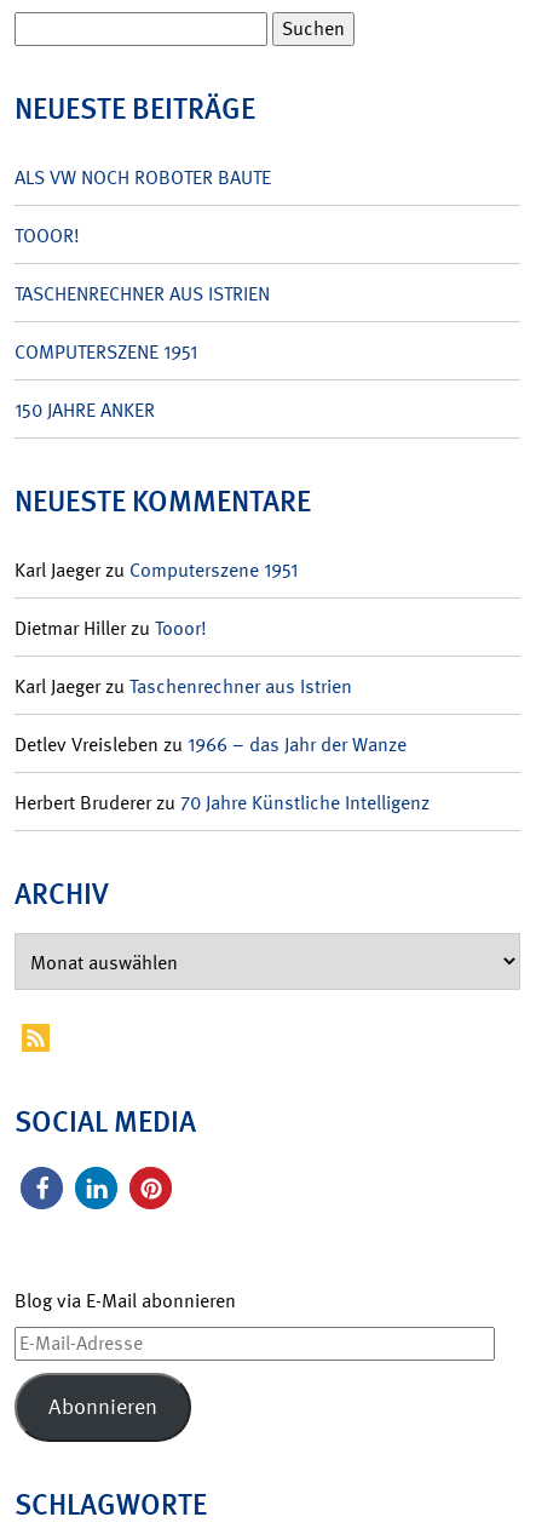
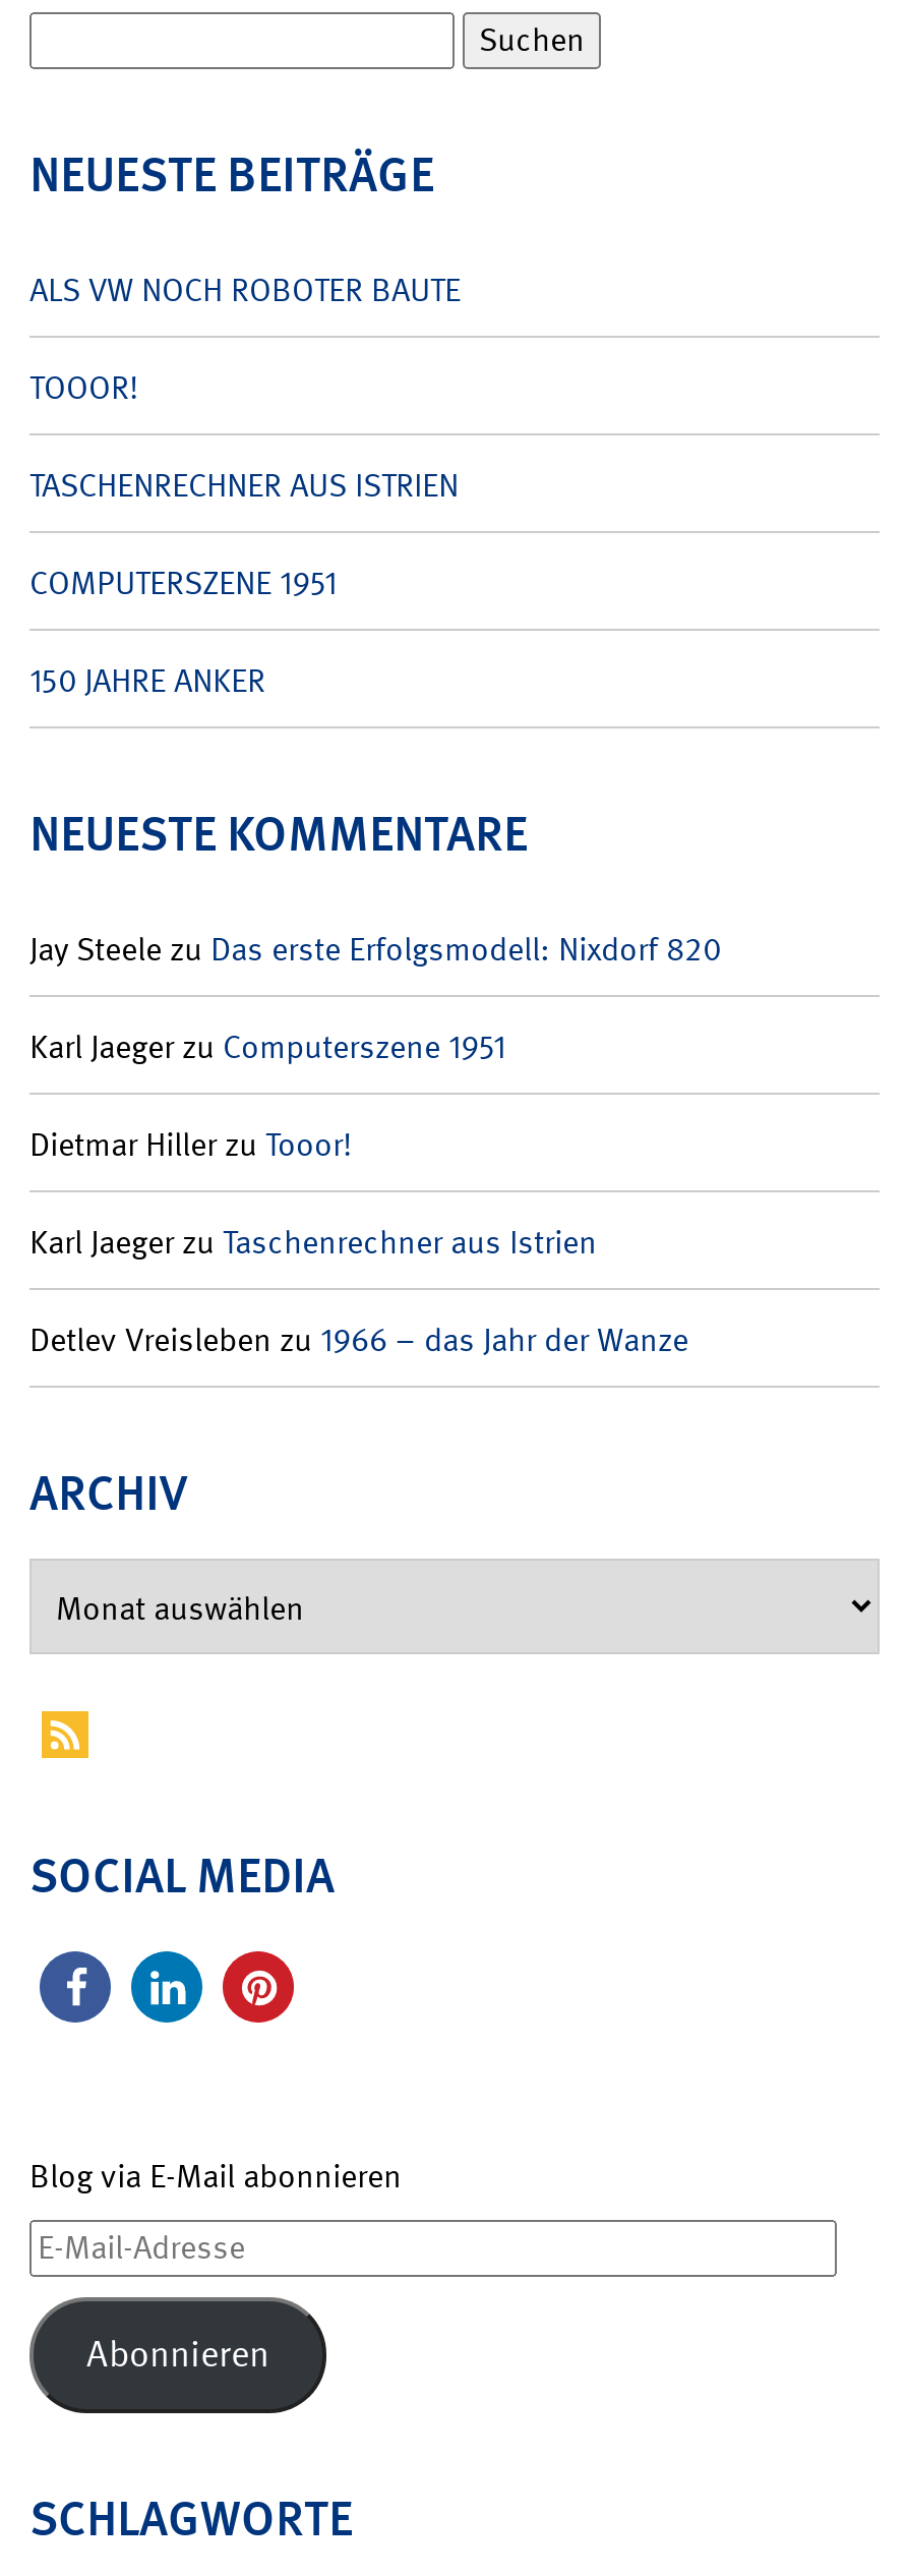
+ Jay Steele zu Das erste Erfolgsmodell: Nixdorf 820

moved down: Karl Jaeger zu Computerszene 1951 | Dietmar Hiller zu Tooor! | Karl Jaeger zu Taschenrechner aus Istrien | Detlev Vreisleben zu 1966 – das Jahr der Wanze

- Herbert Bruderer zu 70 Jahre Künstliche Intelligenz
